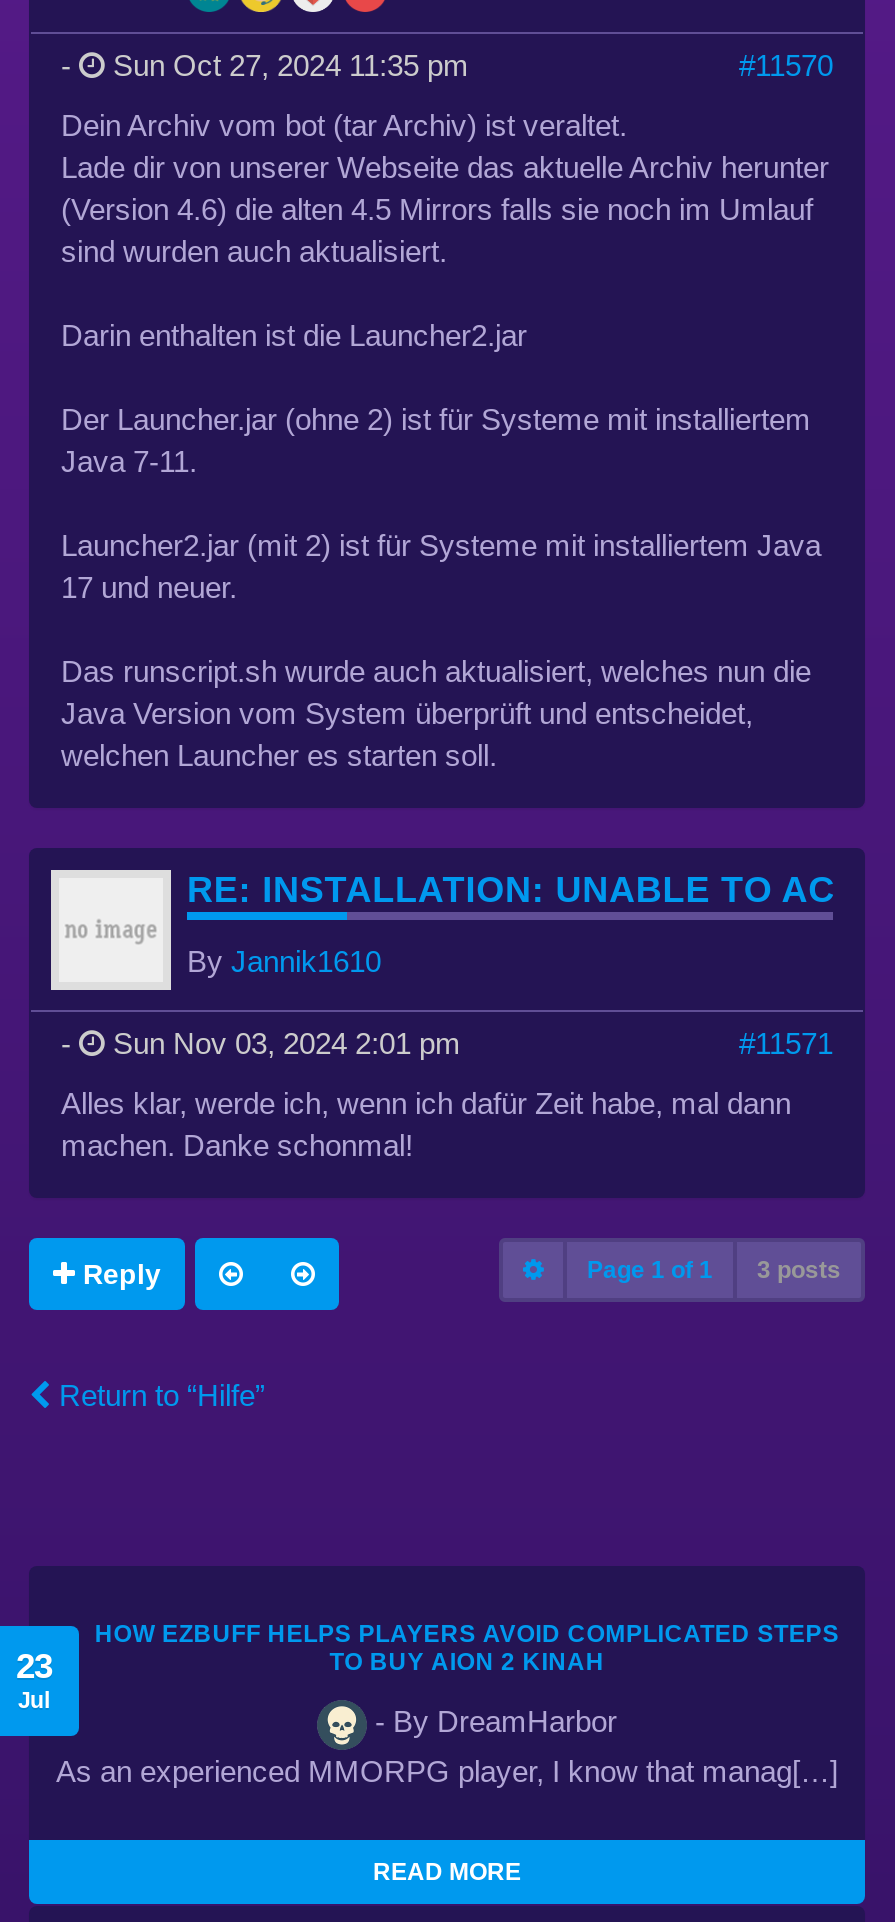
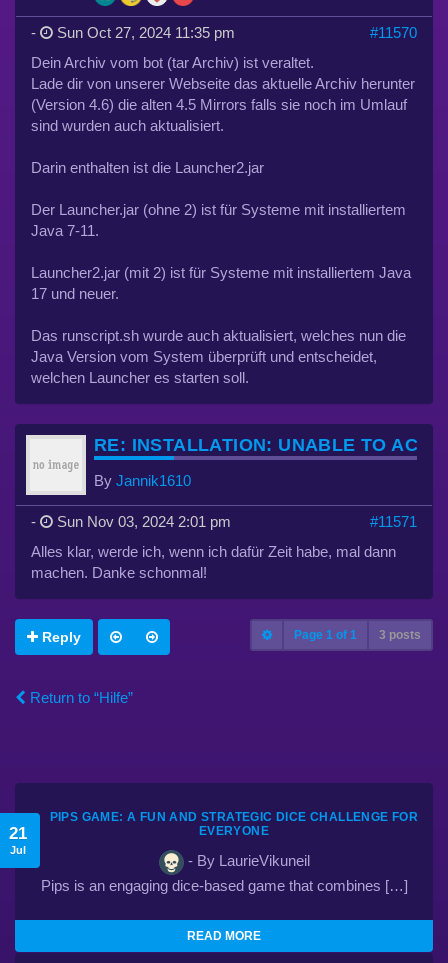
- HOW EZBUFF HELPS PLAYERS AVOID COMPLICATED STEPS
- TO BUY AION 2 KINAH
+ PIPS GAME: A FUN AND STRATEGIC DICE CHALLENGE FOR
+ EVERYONE

- 23
+ 21

- - By DreamHarbor
+ - By LaurieVikuneil

- As an experienced MMORPG player, I know that manag[…]
+ Pips is an engaging dice-based game that combines […]
